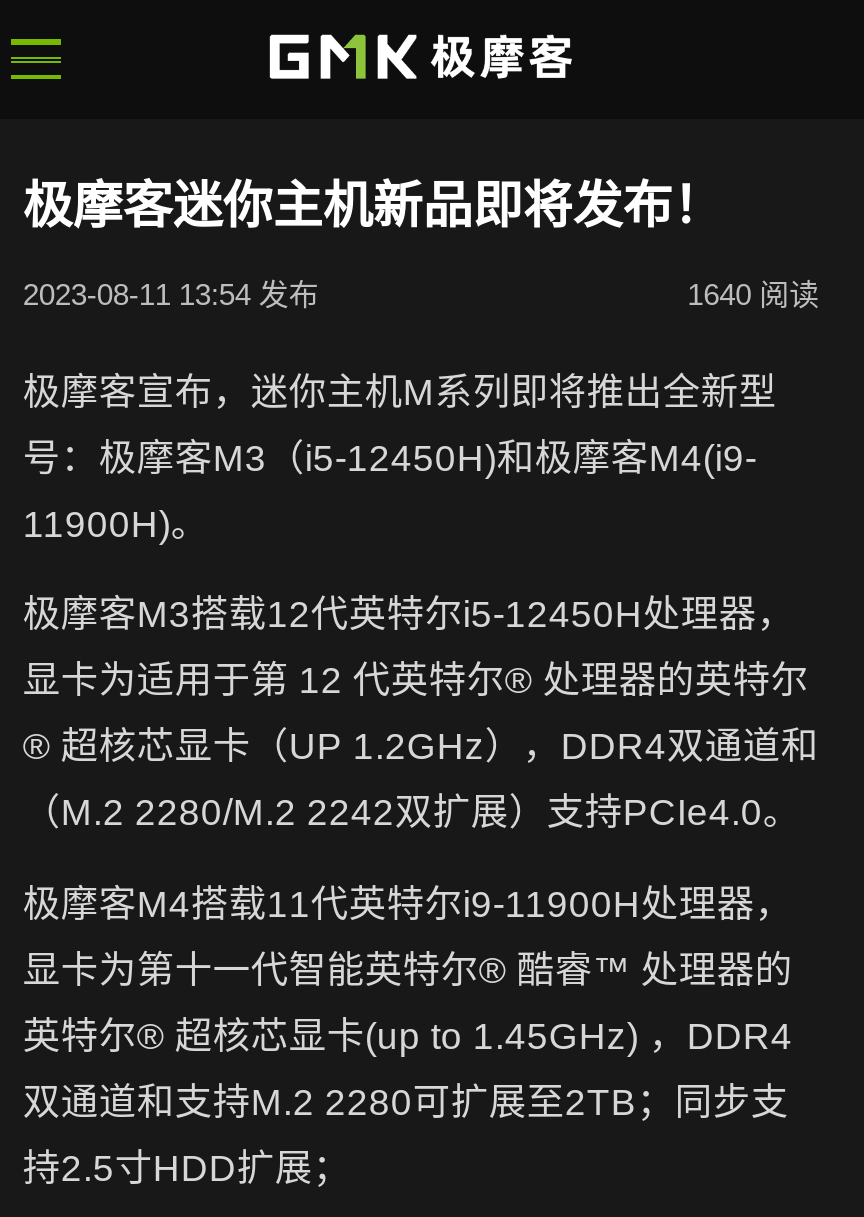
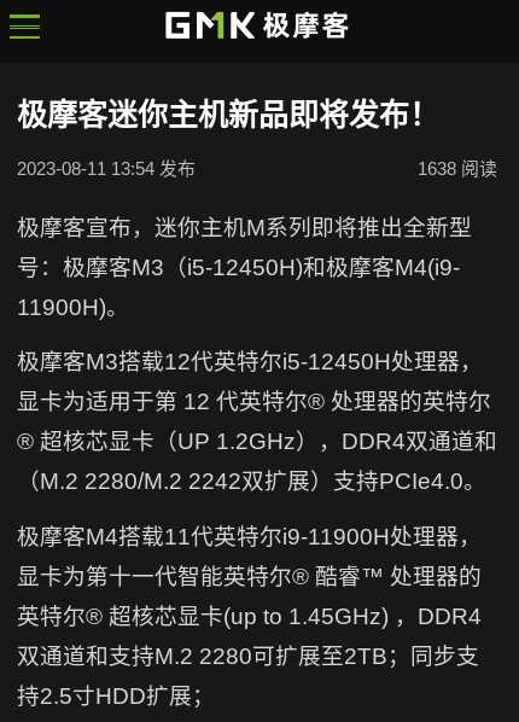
- 1640 阅读
+ 1638 阅读
